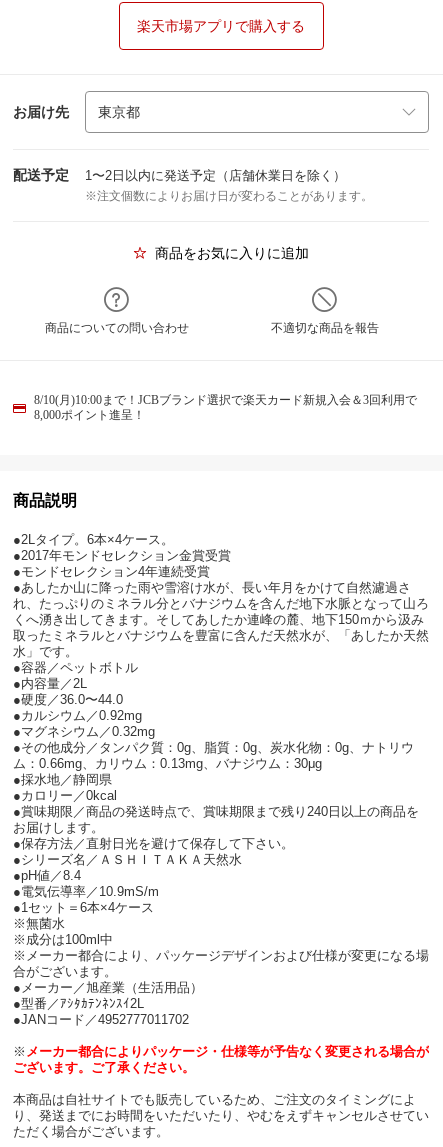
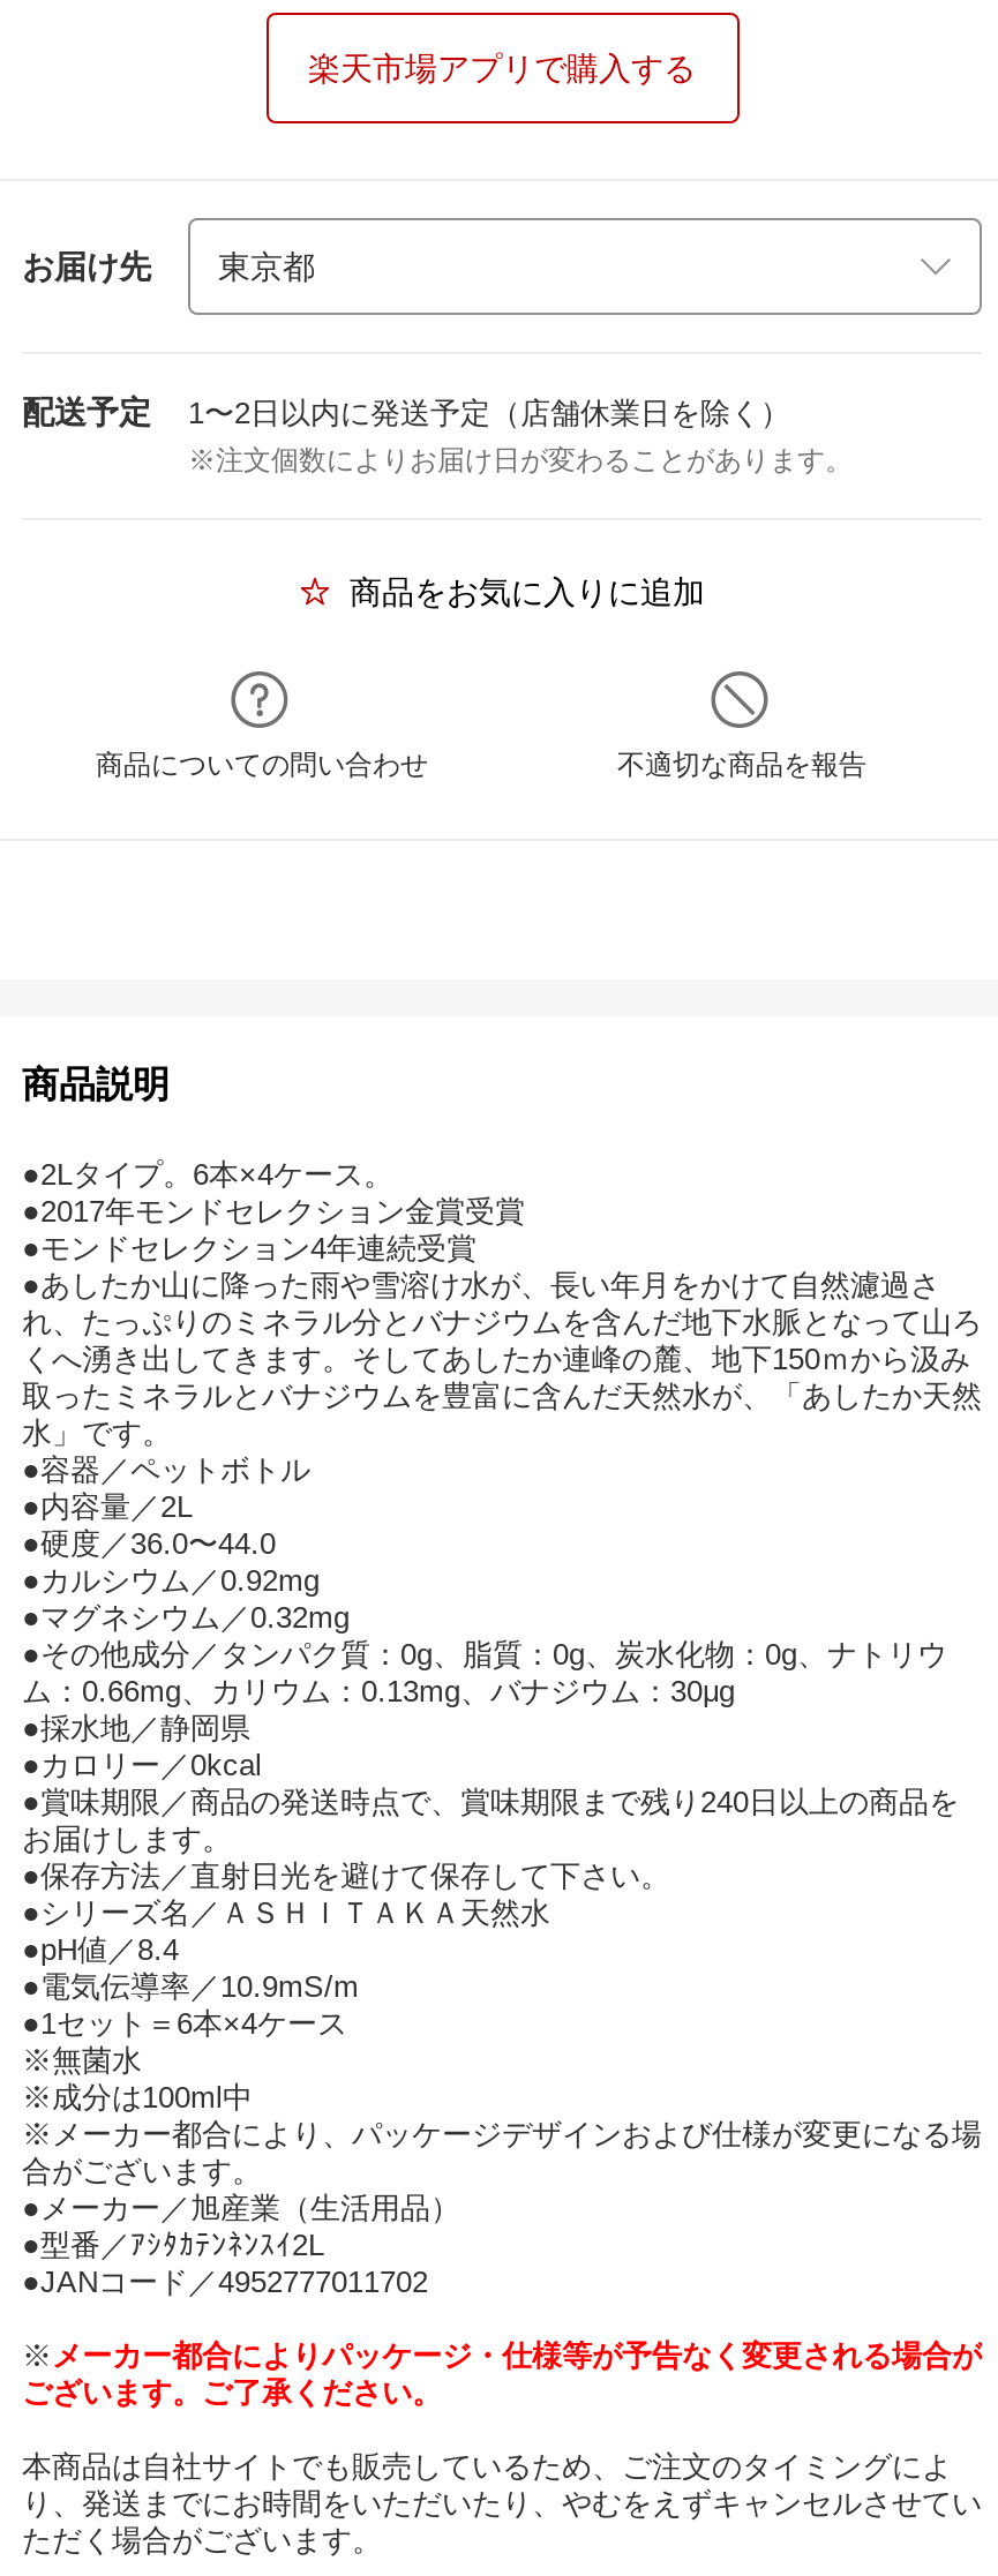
- 8/10(月)10:00まで！JCBブランド選択で楽天カード新規入会＆3回利用で
- 8,000ポイント進呈！
